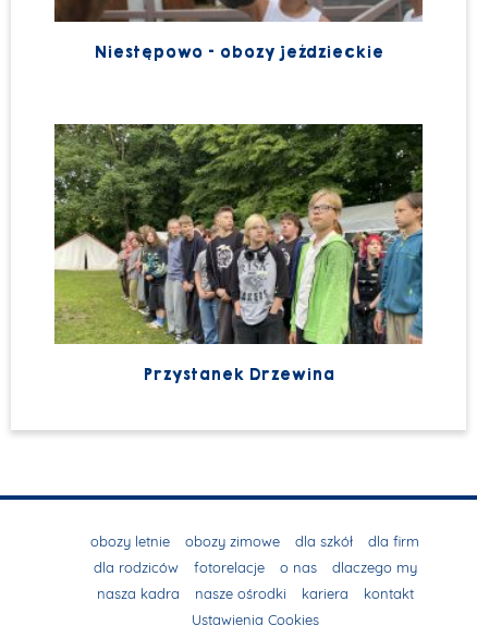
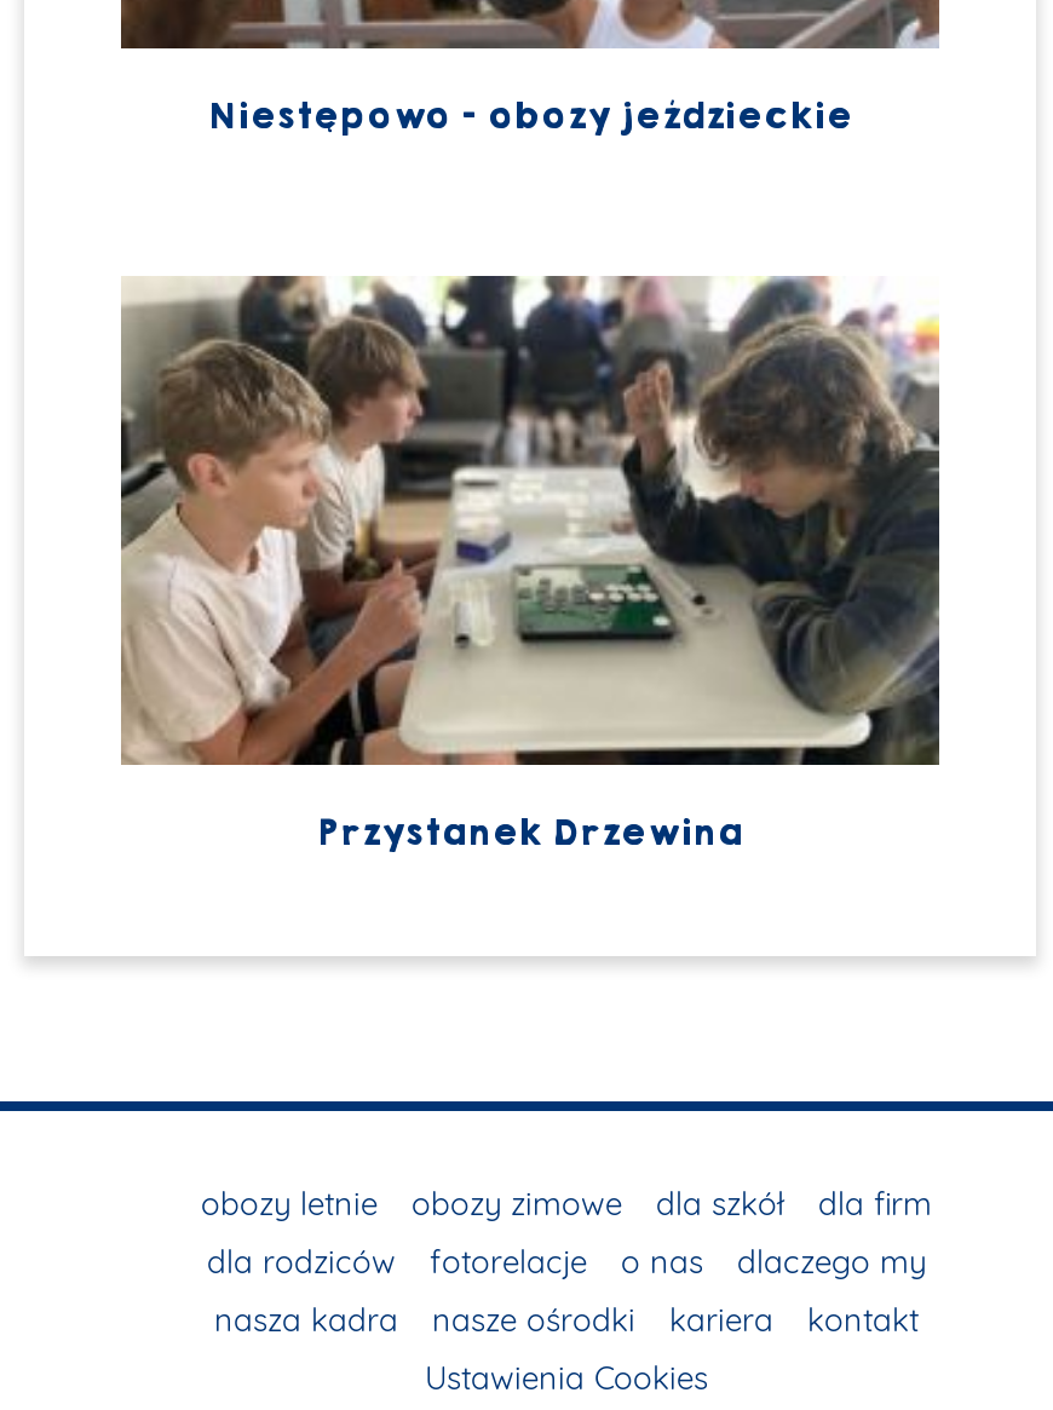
- [image]
+ [image]
